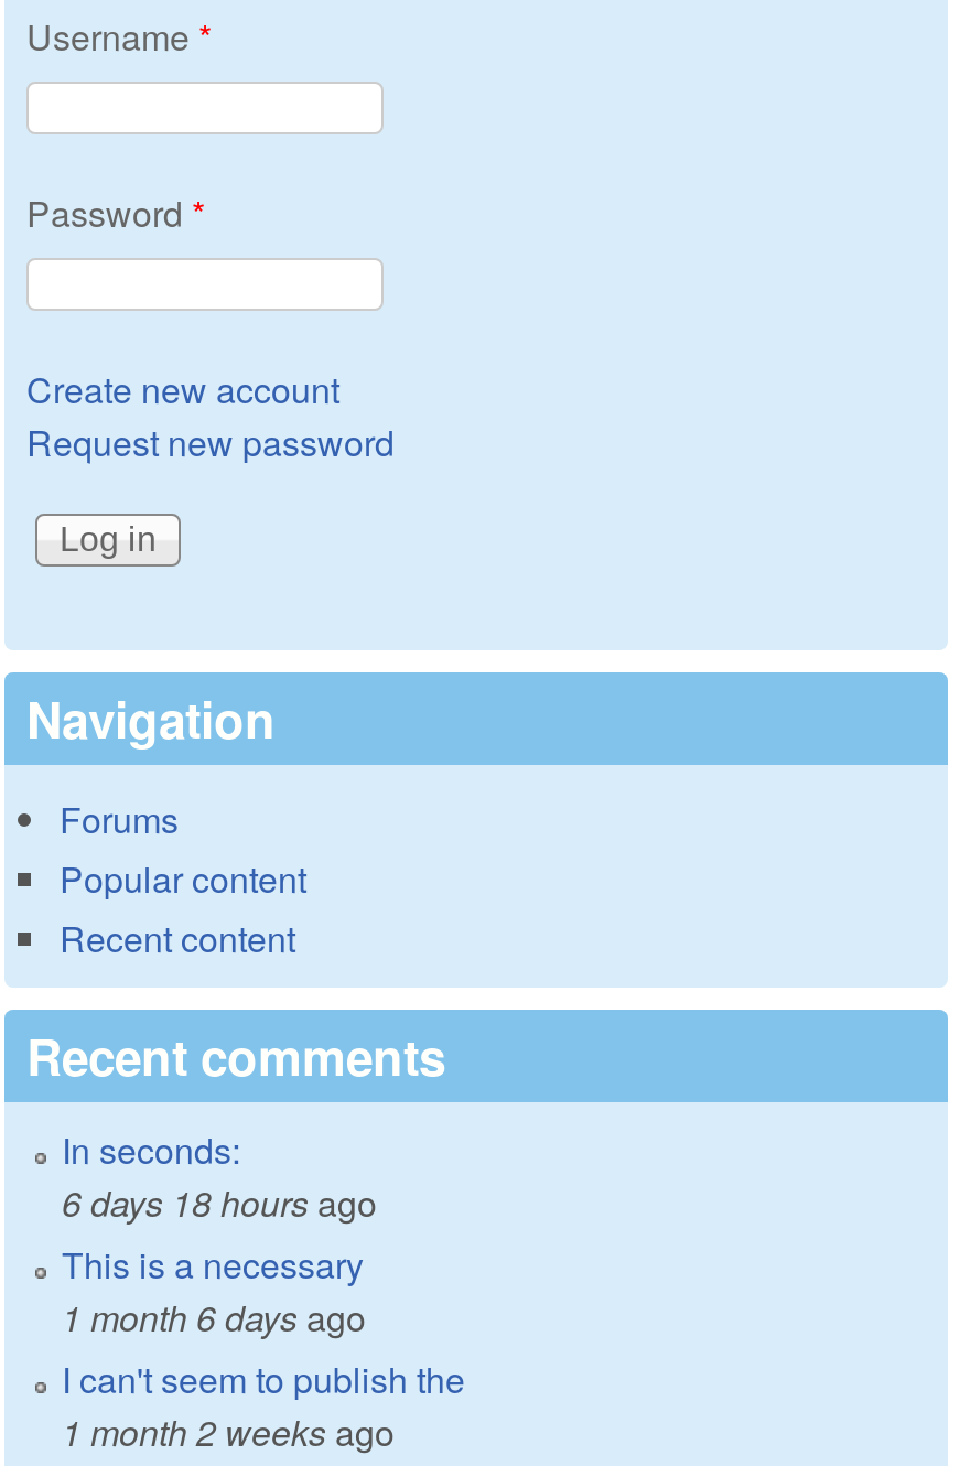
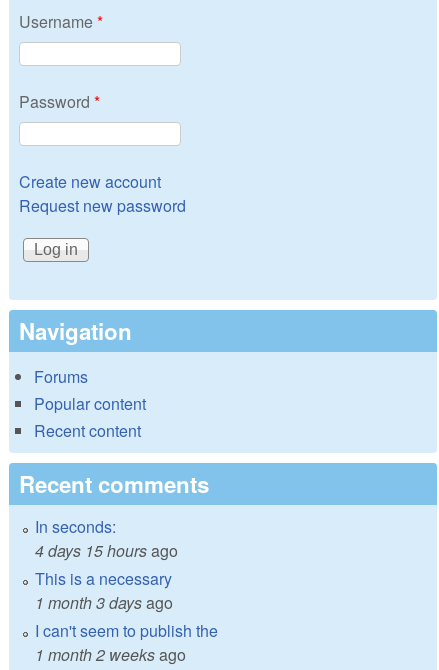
- 6 days 18 hours ago
+ 4 days 15 hours ago

- 1 month 6 days ago
+ 1 month 3 days ago
